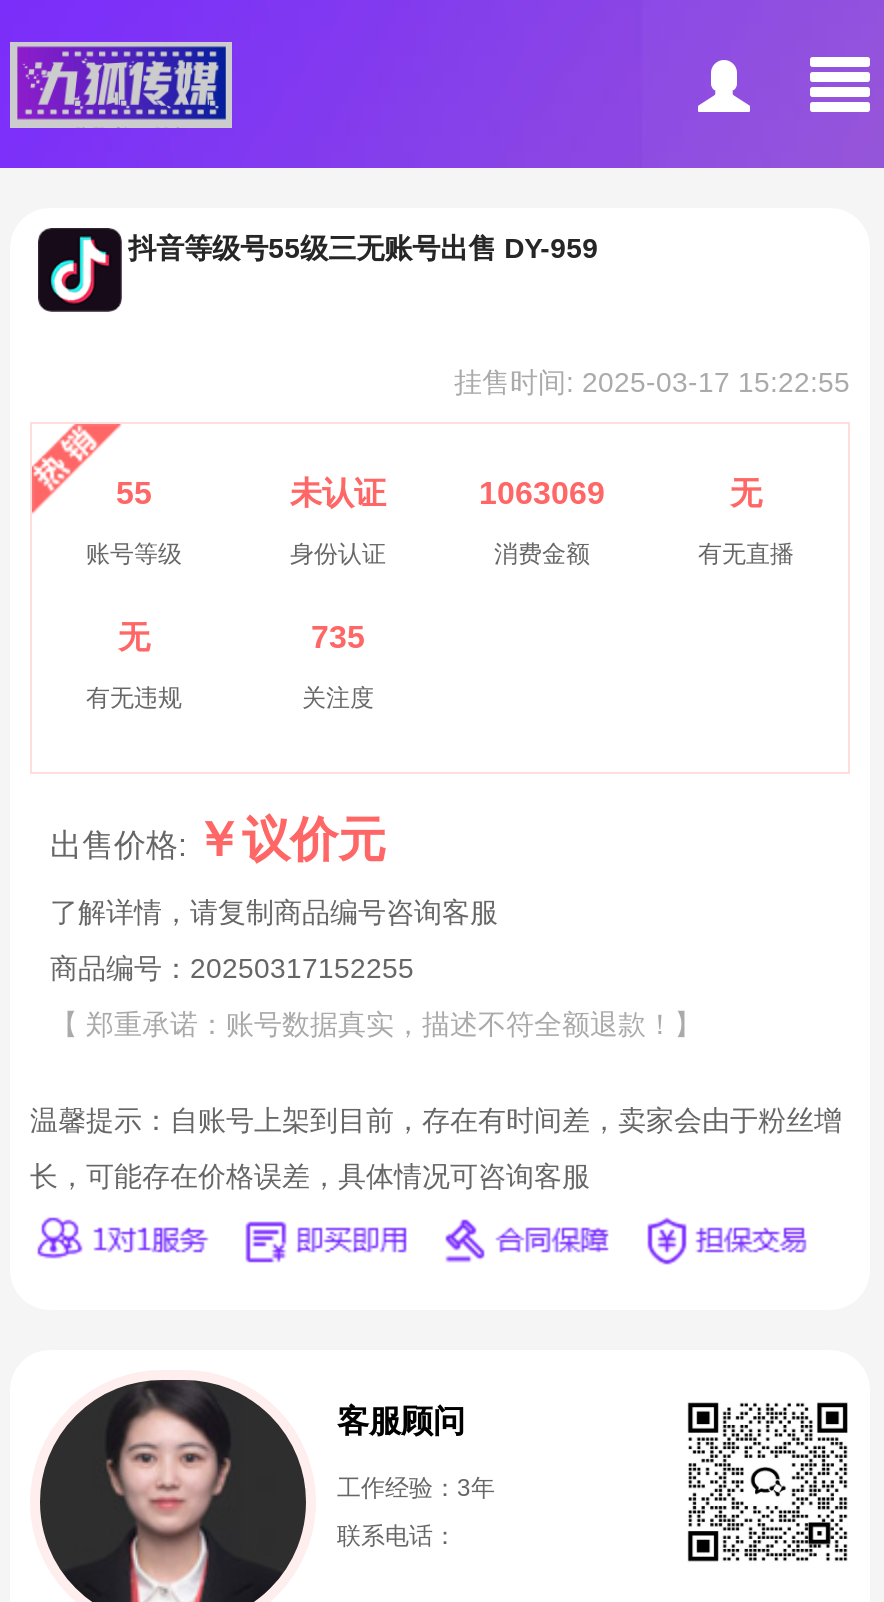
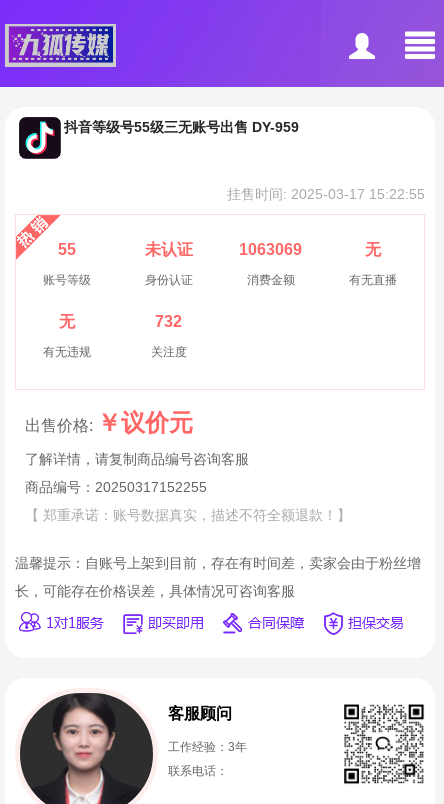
- 735
+ 732
